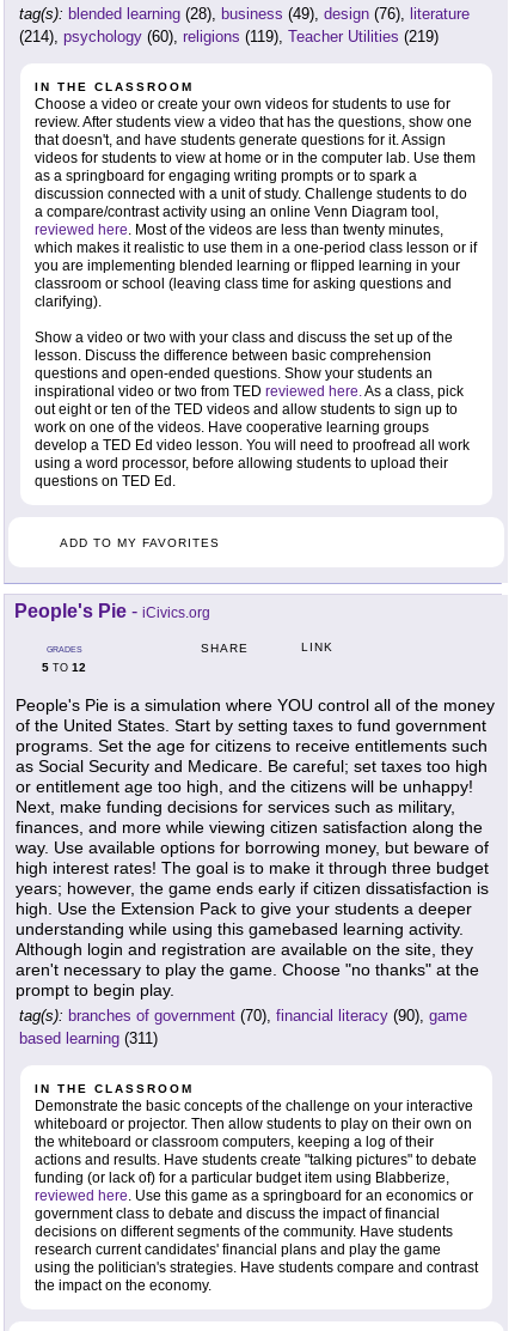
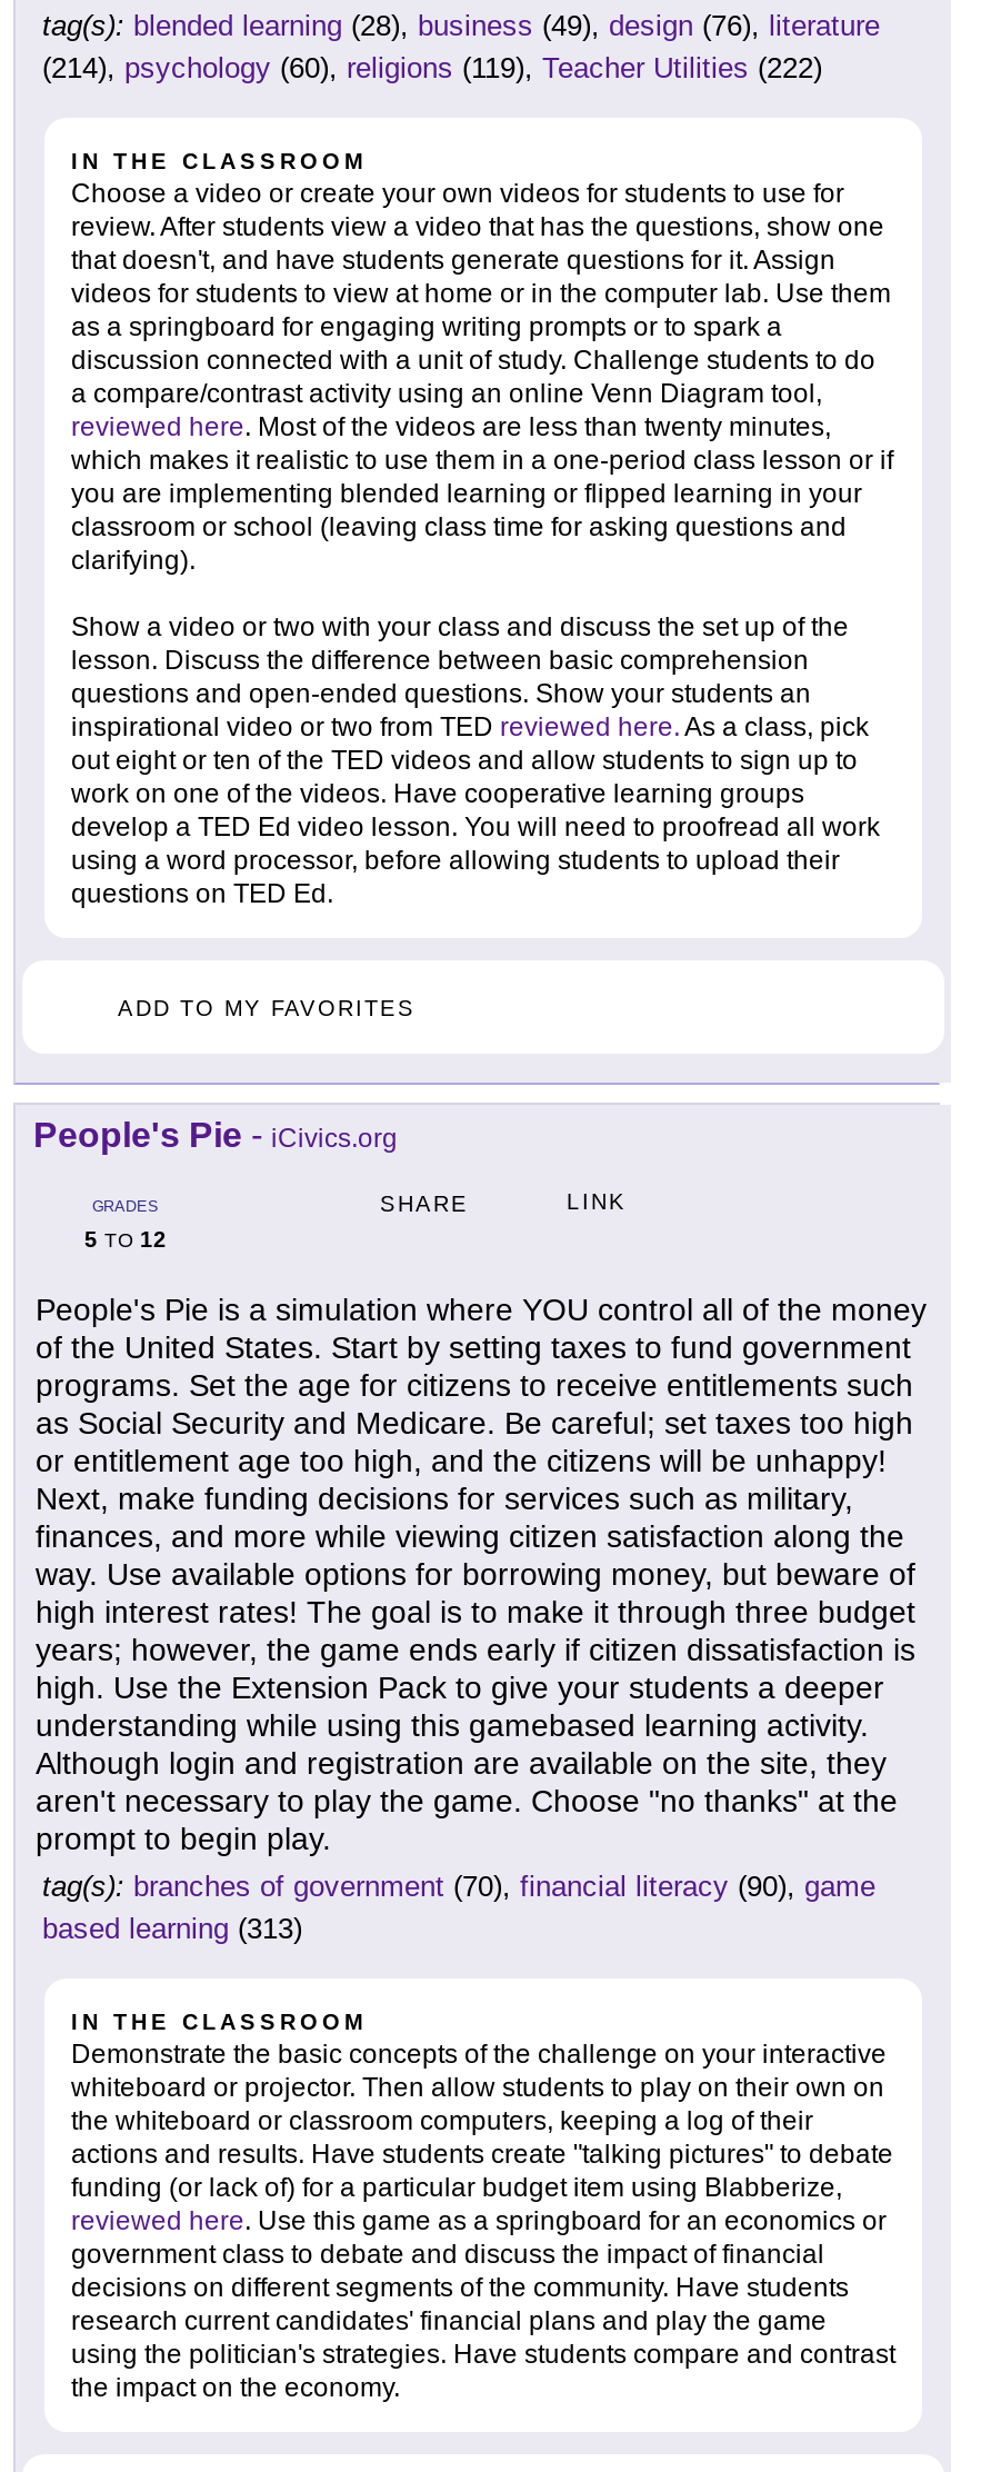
- (214), psychology (60), religions (119), Teacher Utilities (219)
+ (214), psychology (60), religions (119), Teacher Utilities (222)

- based learning (311)
+ based learning (313)
